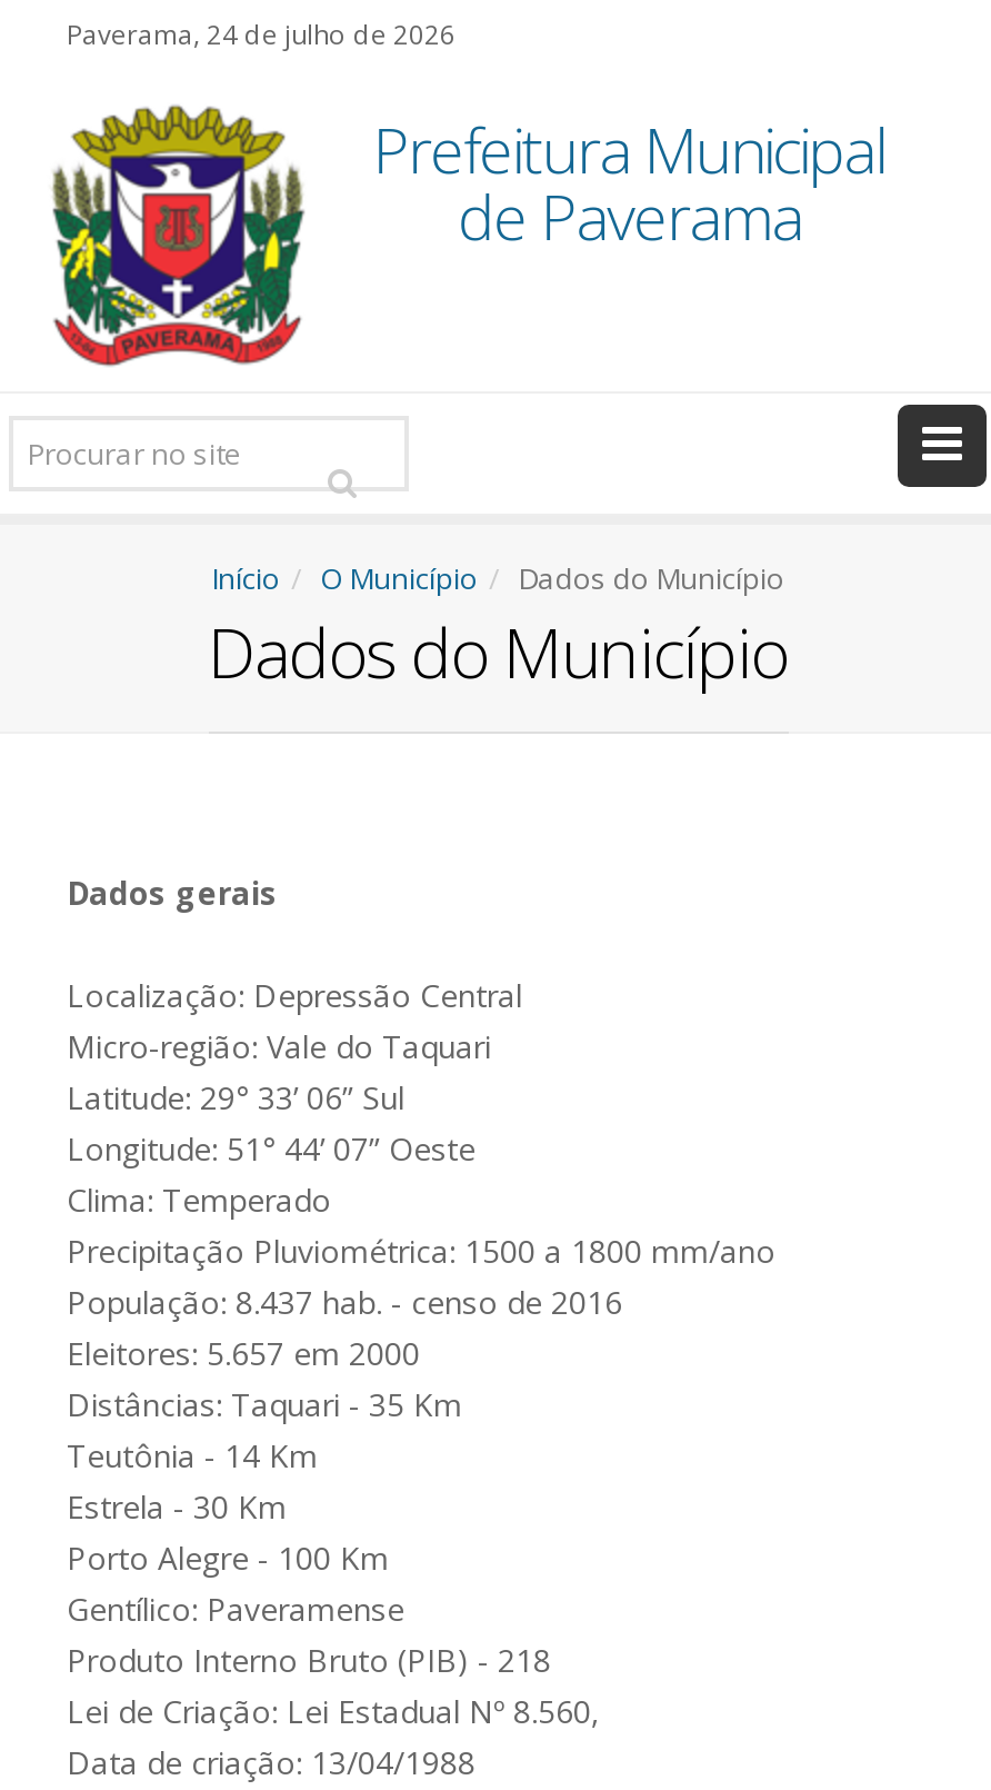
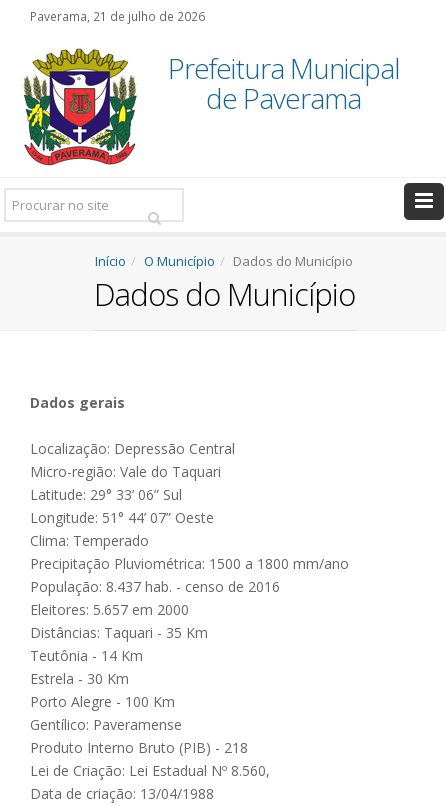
- Paverama, 24 de julho de 2026
+ Paverama, 21 de julho de 2026
